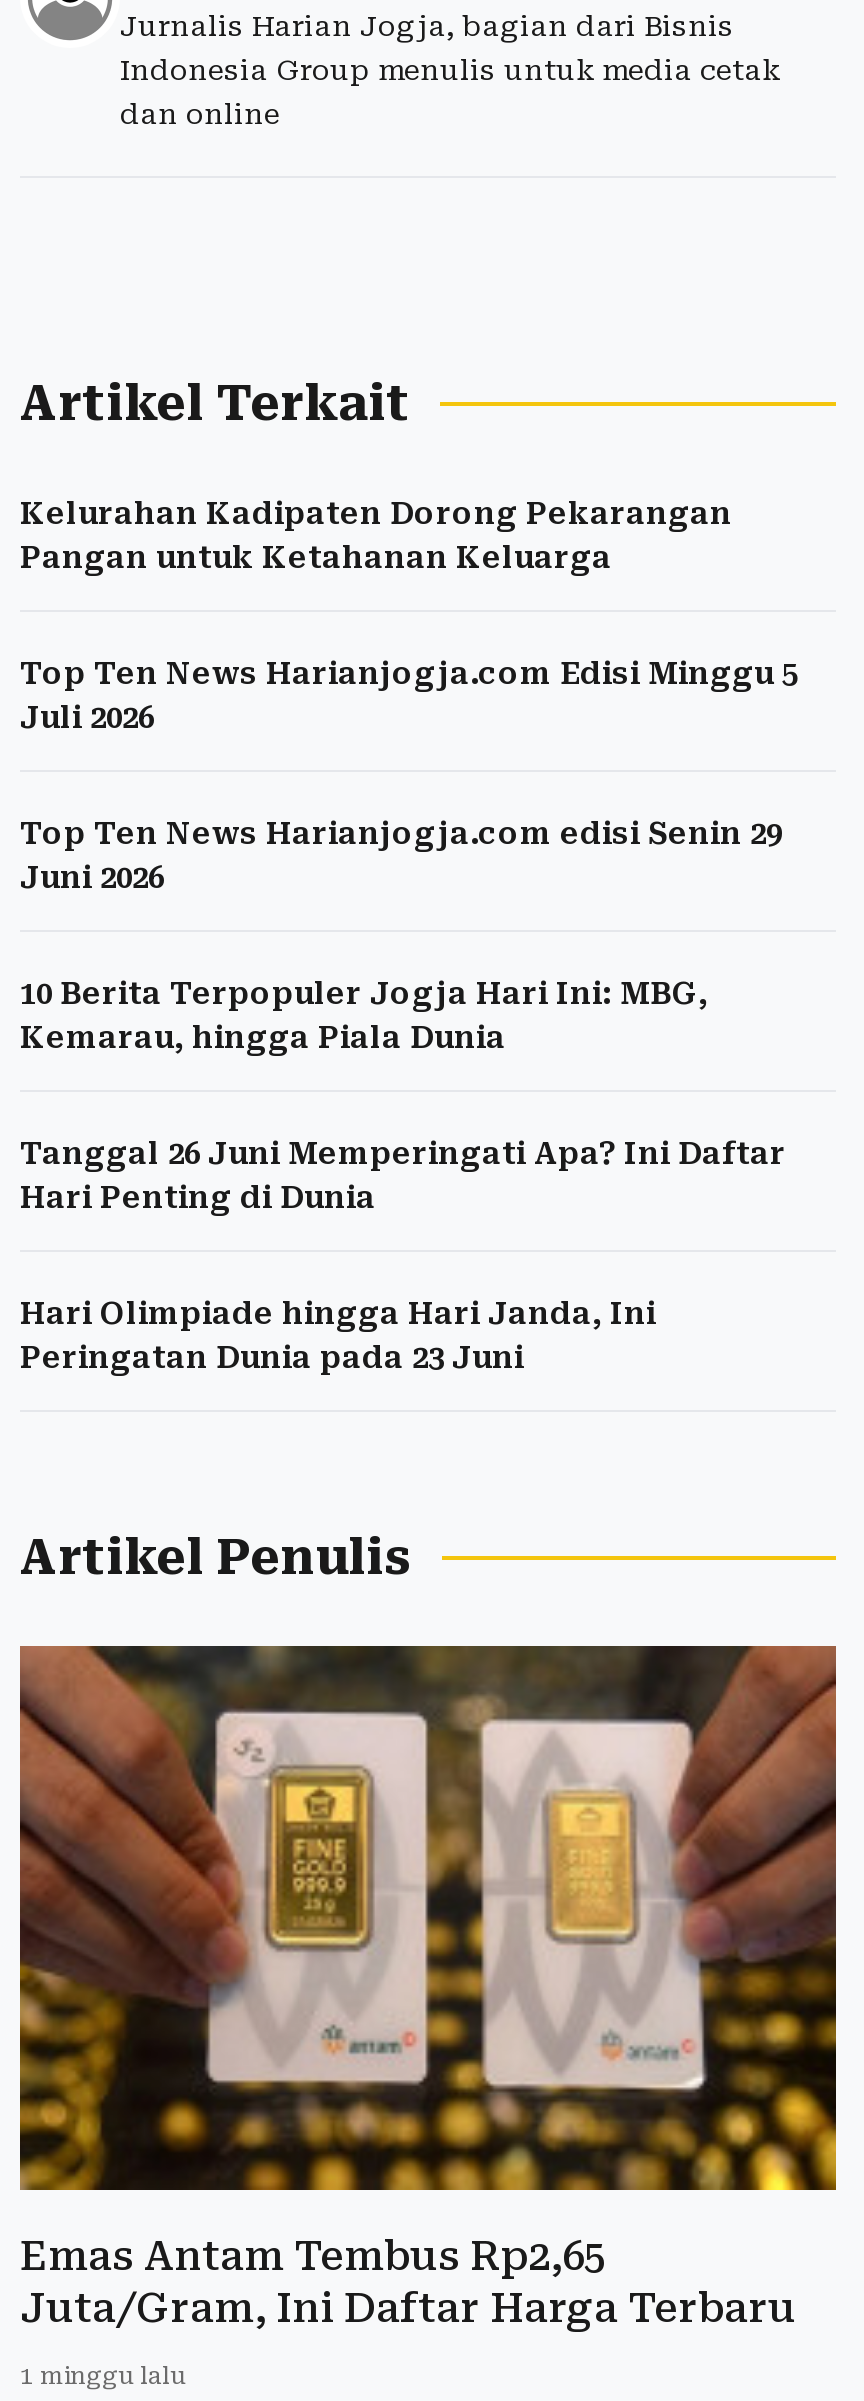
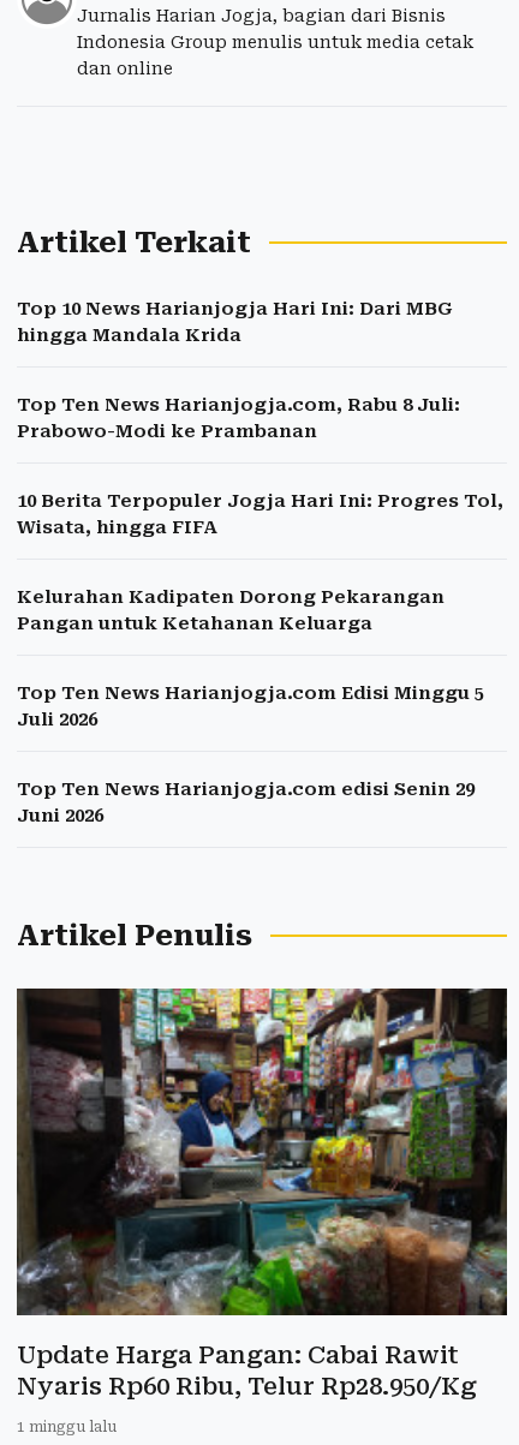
+ Top 10 News Harianjogja Hari Ini: Dari MBG
+ hingga Mandala Krida
+ Top Ten News Harianjogja.com, Rabu 8 Juli:
+ Prabowo-Modi ke Prambanan
+ 10 Berita Terpopuler Jogja Hari Ini: Progres Tol,
+ Wisata, hingga FIFA

moved down: Kelurahan Kadipaten Dorong Pekarangan | Pangan untuk Ketahanan Keluarga | Top Ten News Harianjogja.com Edisi Minggu 5 | Juli 2026 | Top Ten News Harianjogja.com edisi Senin 29 | Juni 2026

- 10 Berita Terpopuler Jogja Hari Ini: MBG,
- Kemarau, hingga Piala Dunia
- Tanggal 26 Juni Memperingati Apa? Ini Daftar
- Hari Penting di Dunia
- Hari Olimpiade hingga Hari Janda, Ini
- Peringatan Dunia pada 23 Juni

- [image]
- Emas Antam Tembus Rp2,65
- Juta/Gram, Ini Daftar Harga Terbaru
+ [image]
+ Update Harga Pangan: Cabai Rawit
+ Nyaris Rp60 Ribu, Telur Rp28.950/Kg
